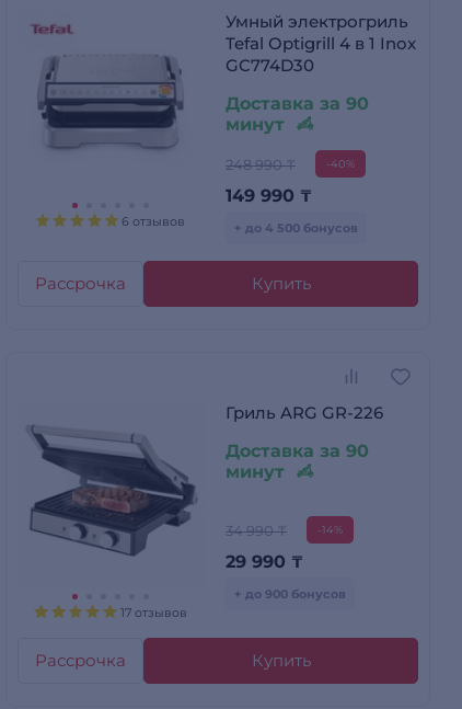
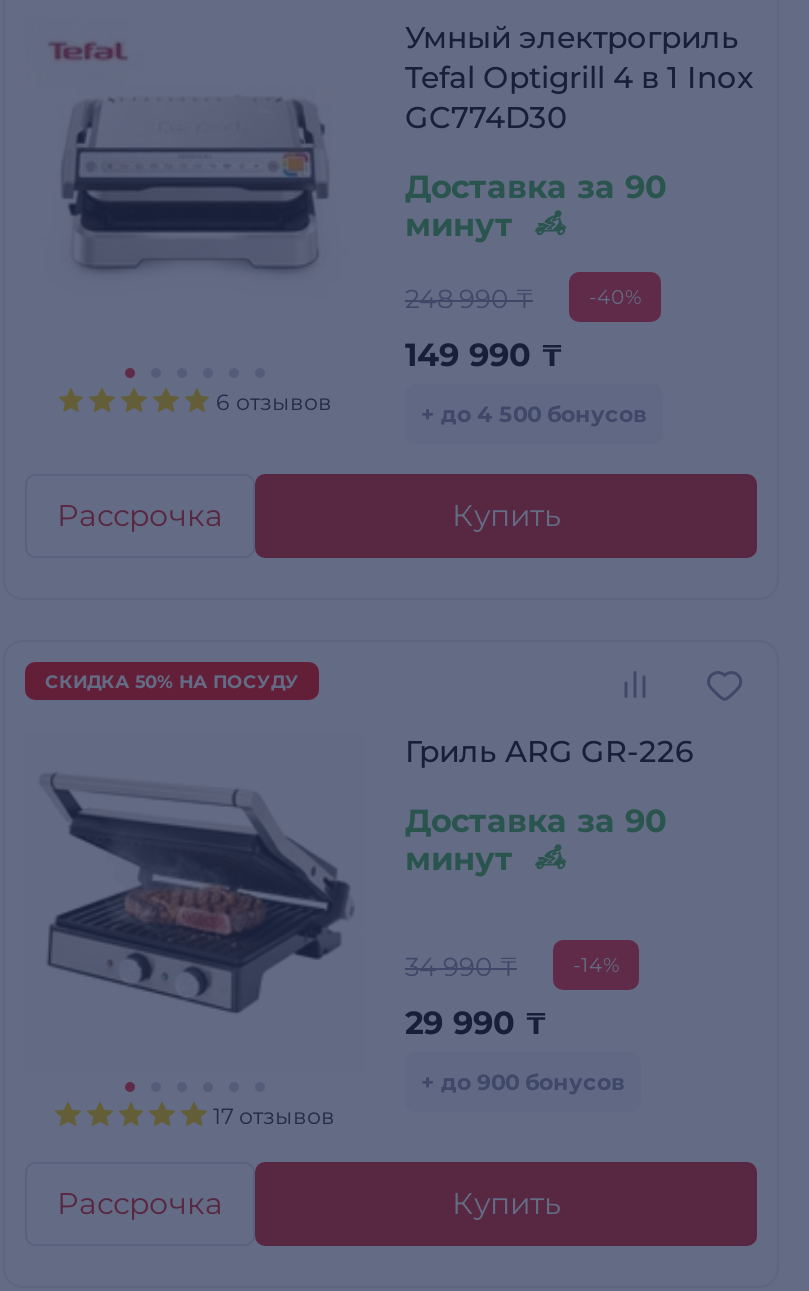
+ СКИДКА 50% НА ПОСУДУ
